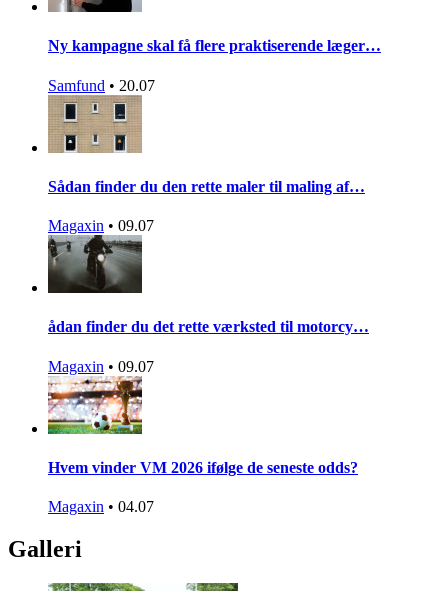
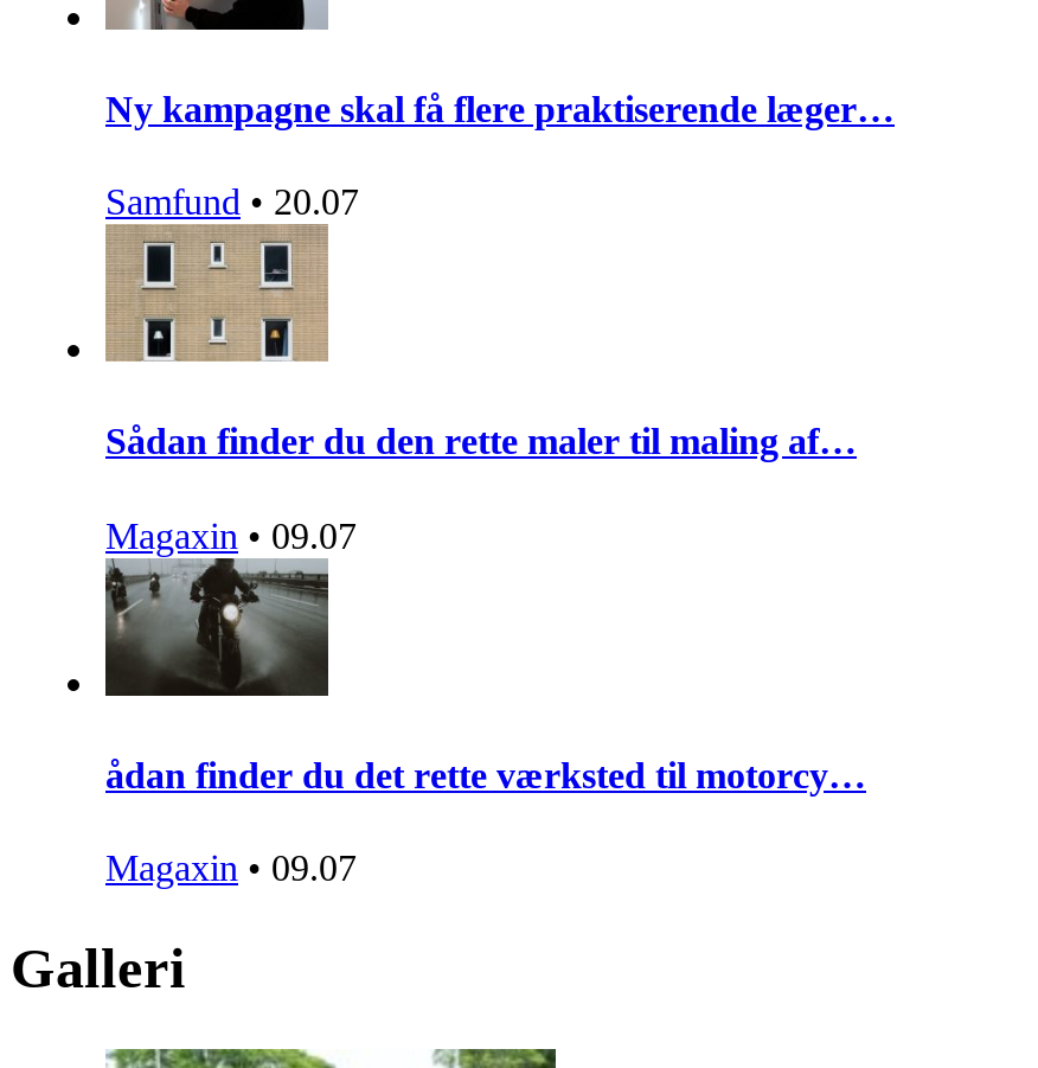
- [image]
- Hvem vinder VM 2026 ifølge de seneste odds?
- Magaxin • 04.07
